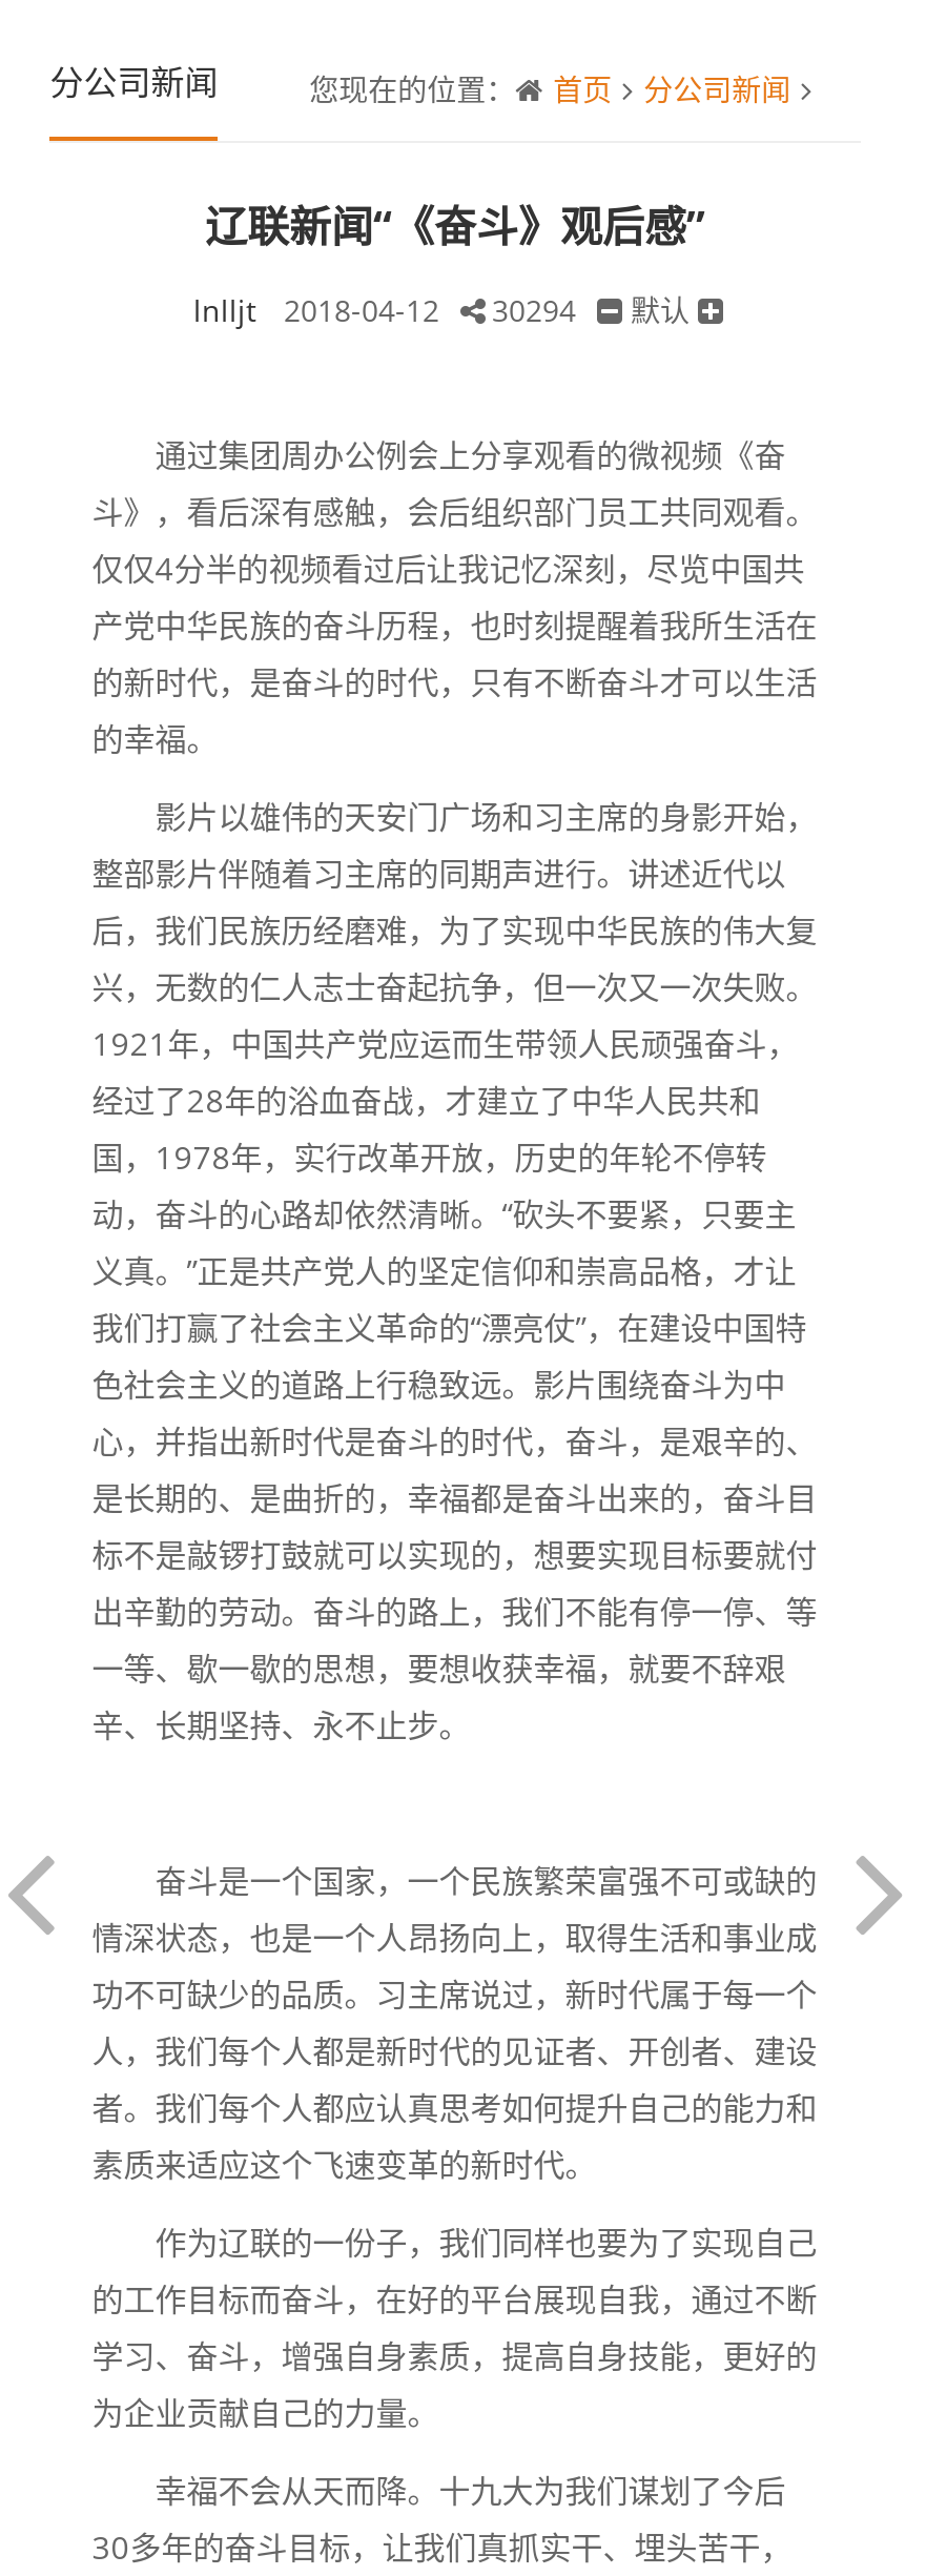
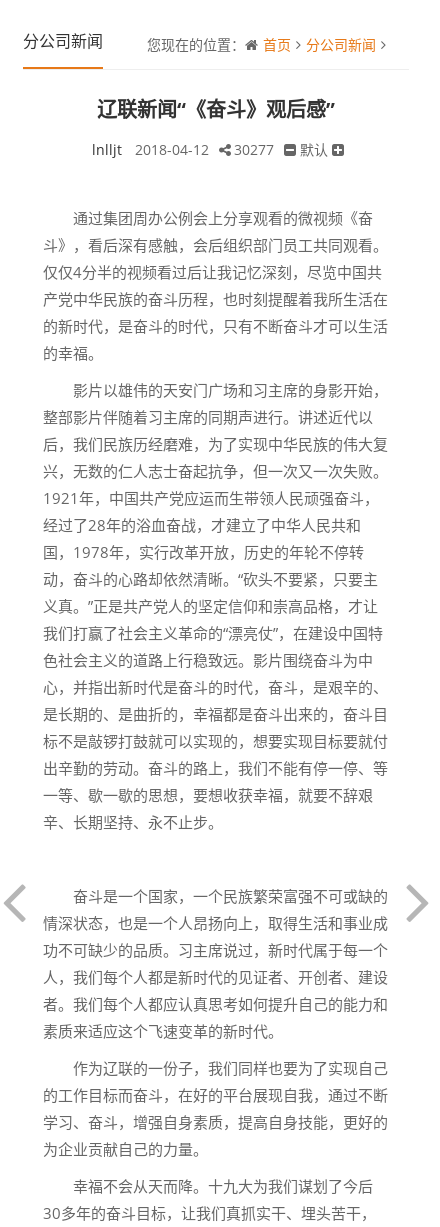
- lnlljt 2018-04-12 30294 默认
+ lnlljt 2018-04-12 30277 默认
